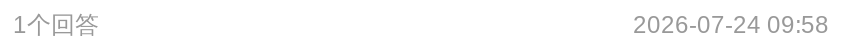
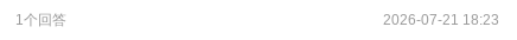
- 2026-07-24 09:58
+ 2026-07-21 18:23
